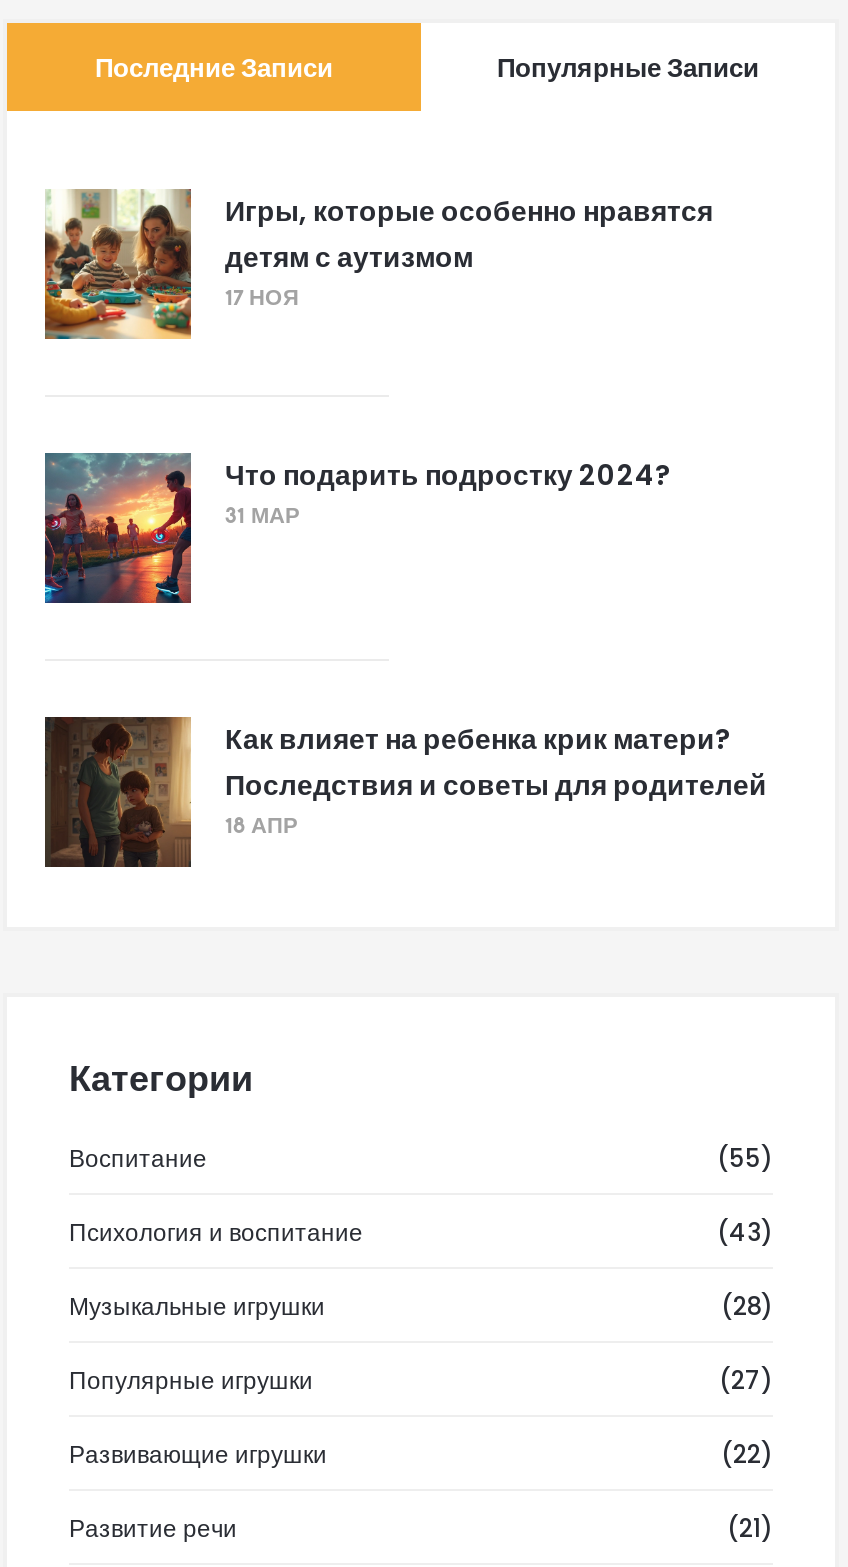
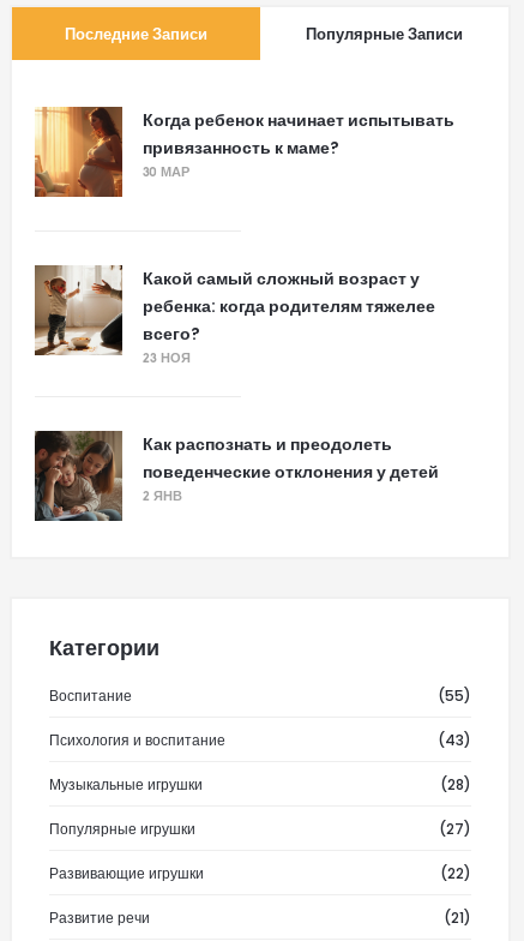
- [image]
- Игры, которые особенно нравятся
- детям с аутизмом
- 17 НОЯ
+ [image]
+ Когда ребенок начинает испытывать
+ привязанность к маме?
+ 30 МАР

- [image]
- Что подарить подростку 2024?
- 31 МАР
+ [image]
+ Какой самый сложный возраст у
+ ребенка: когда родителям тяжелее
+ всего?
+ 23 НОЯ

- [image]
- Как влияет на ребенка крик матери?
- Последствия и советы для родителей
- 18 АПР
+ [image]
+ Как распознать и преодолеть
+ поведенческие отклонения у детей
+ 2 ЯНВ
